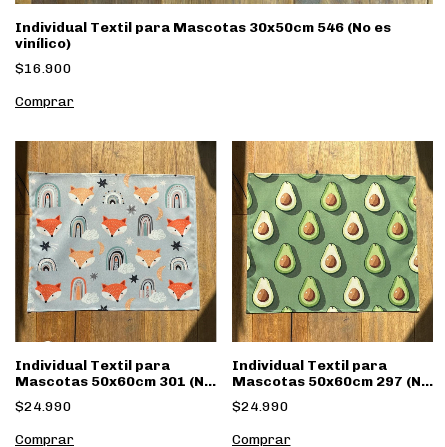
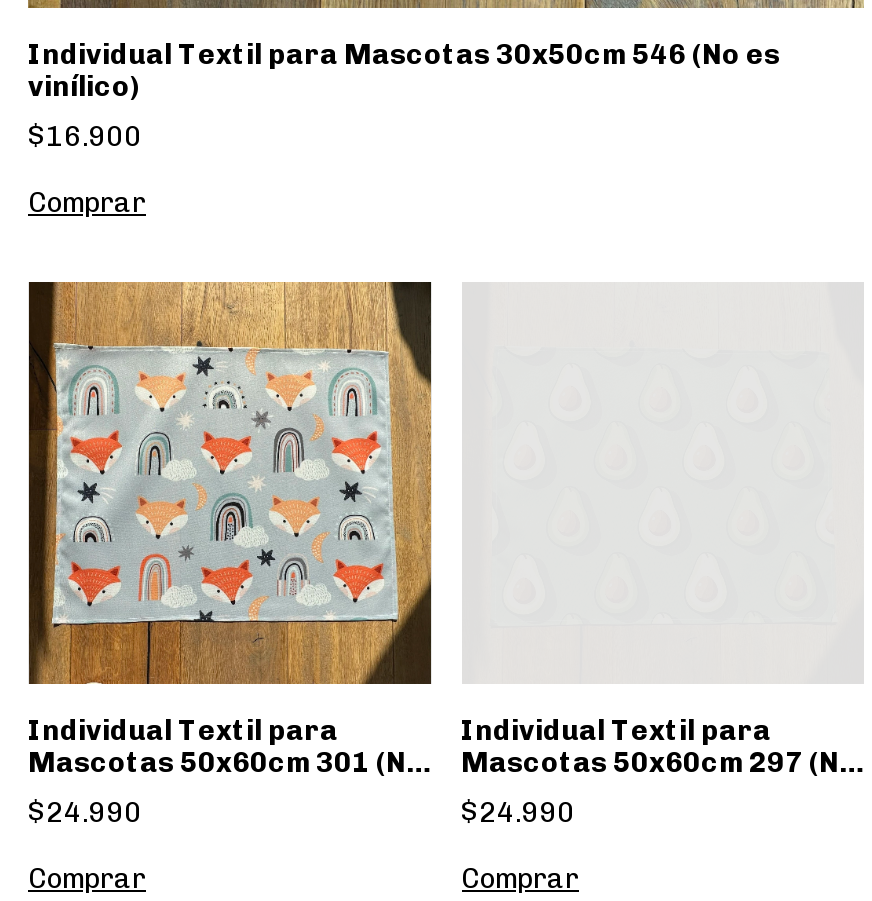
- [image]
